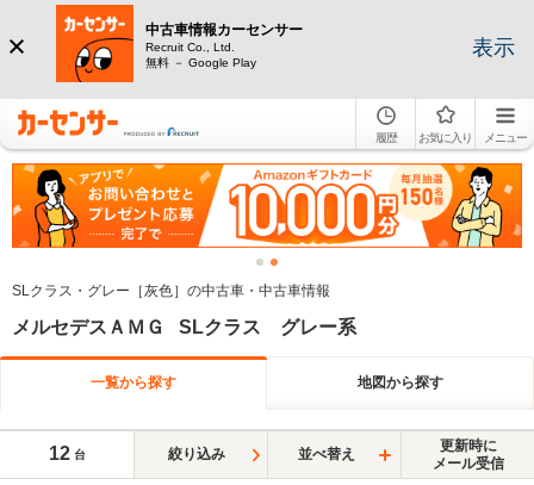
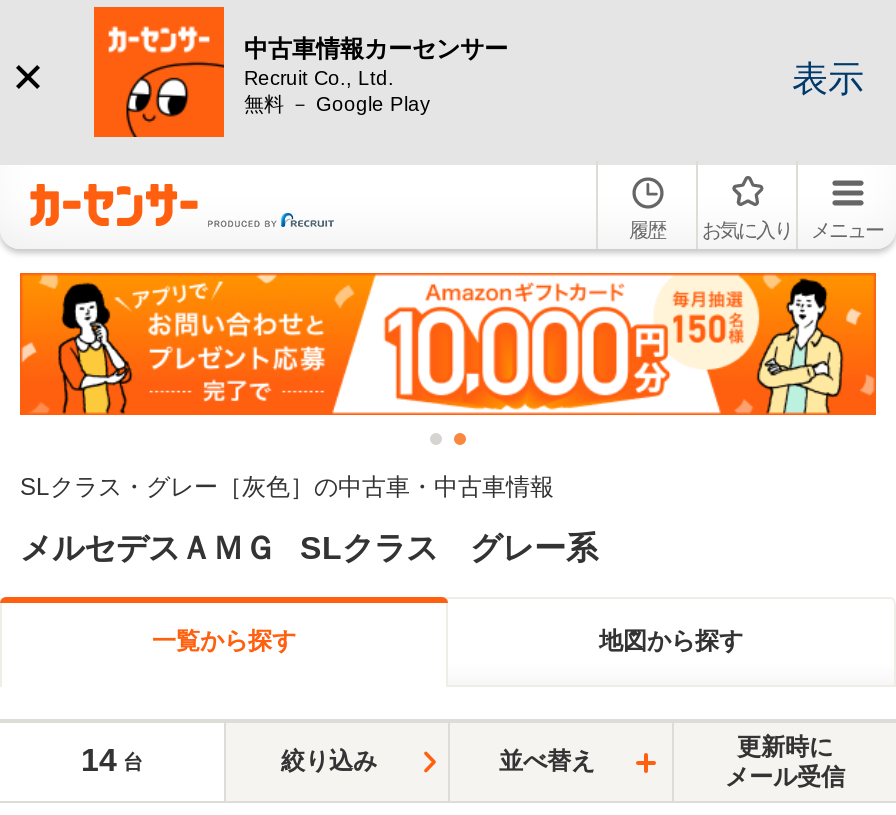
- 12 台
+ 14 台
